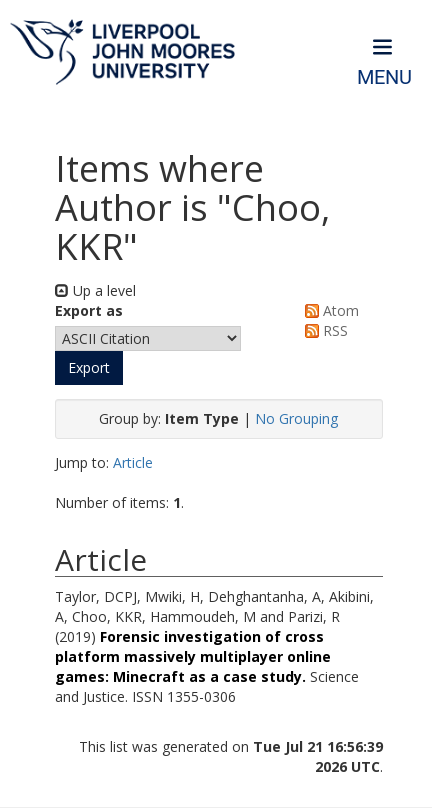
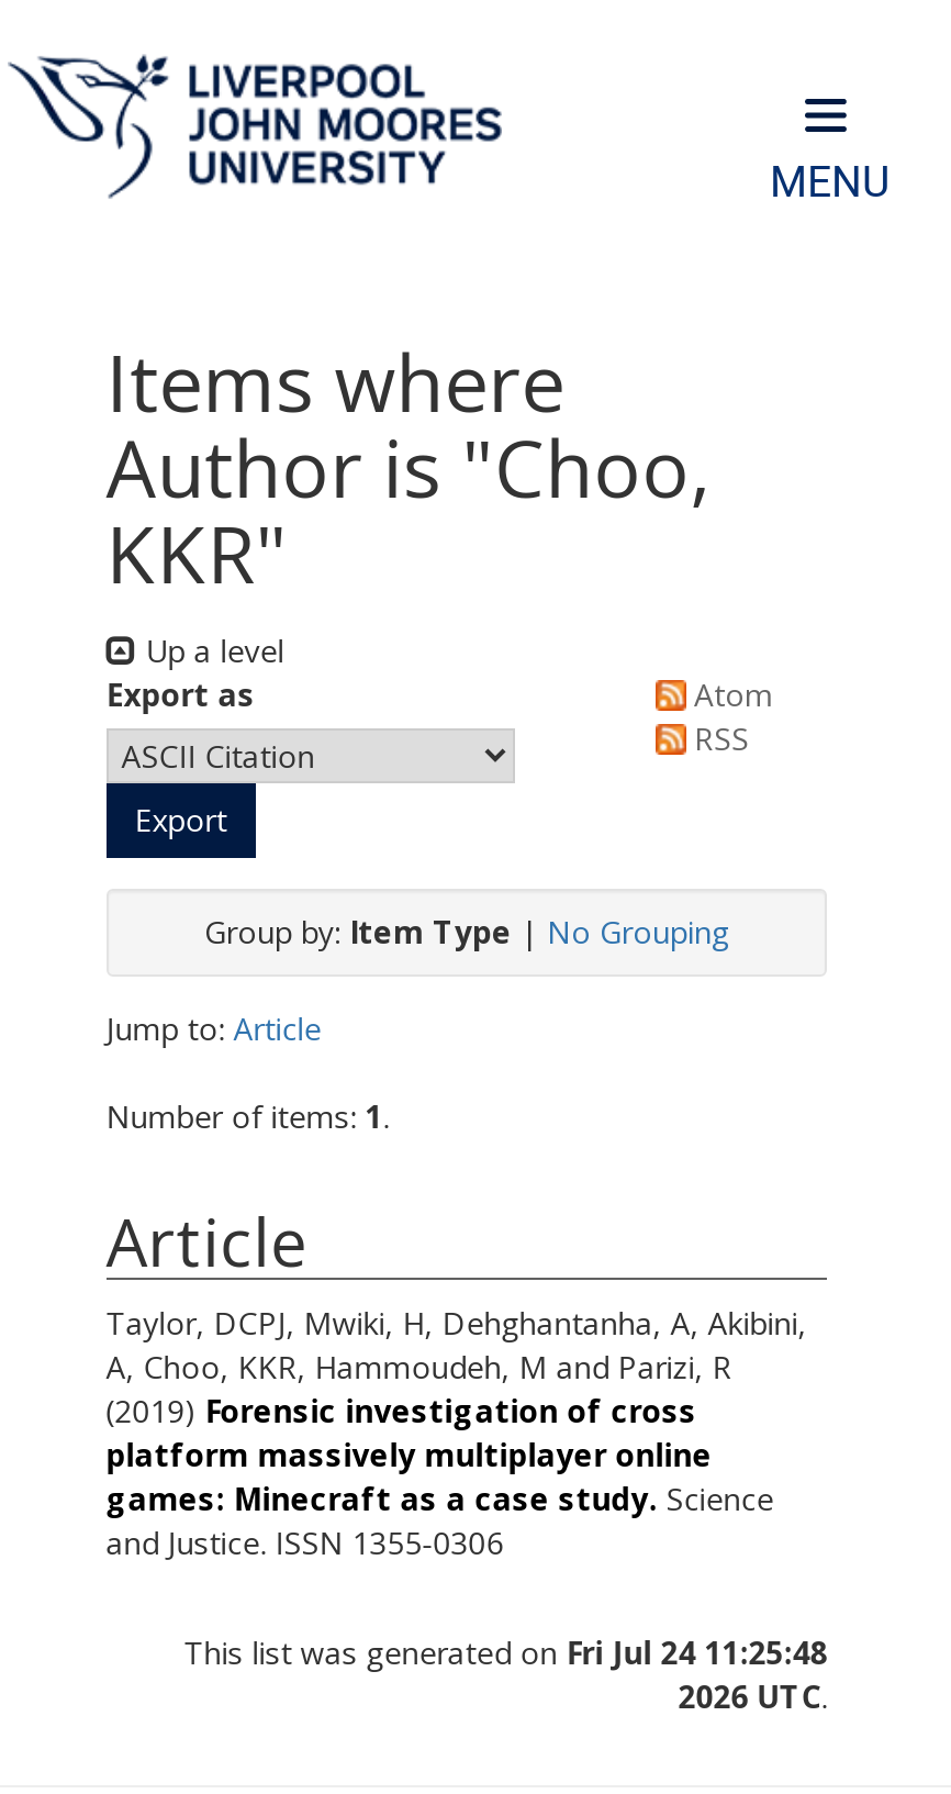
- This list was generated on Tue Jul 21 16:56:39
+ This list was generated on Fri Jul 24 11:25:48
